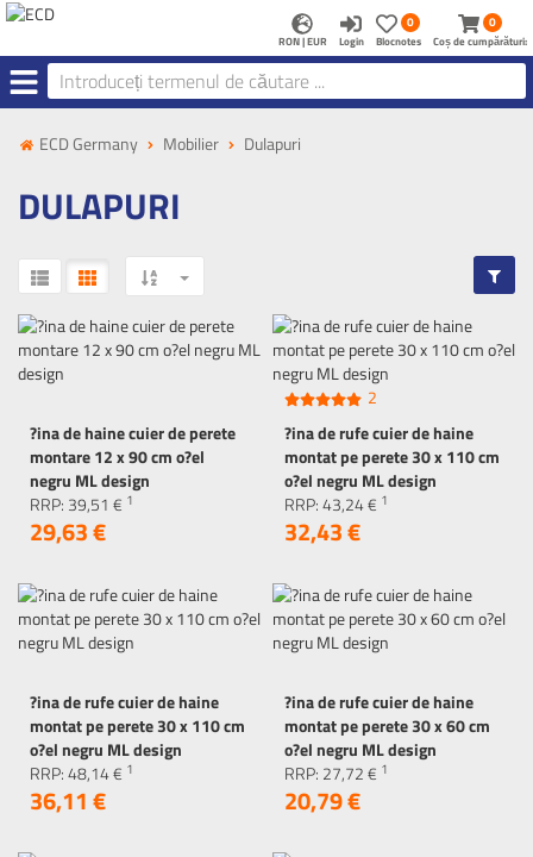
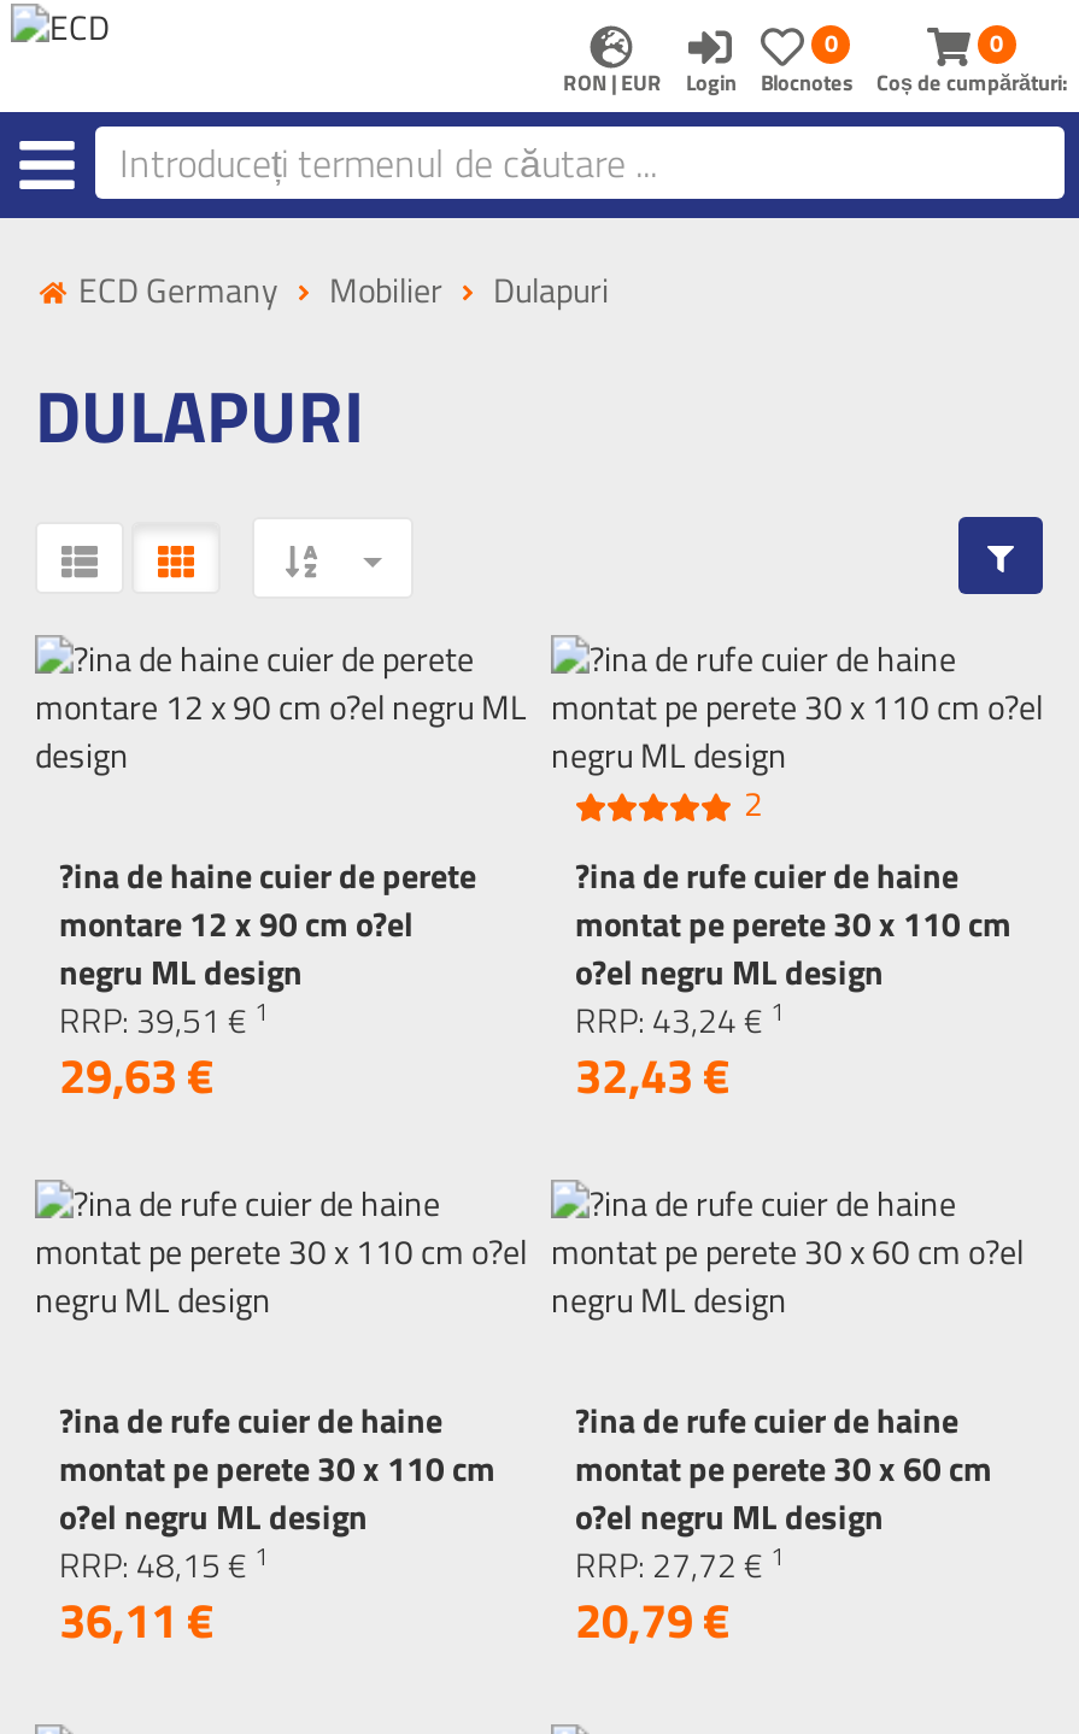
- RRP: 48,14 € 1
+ RRP: 48,15 € 1
